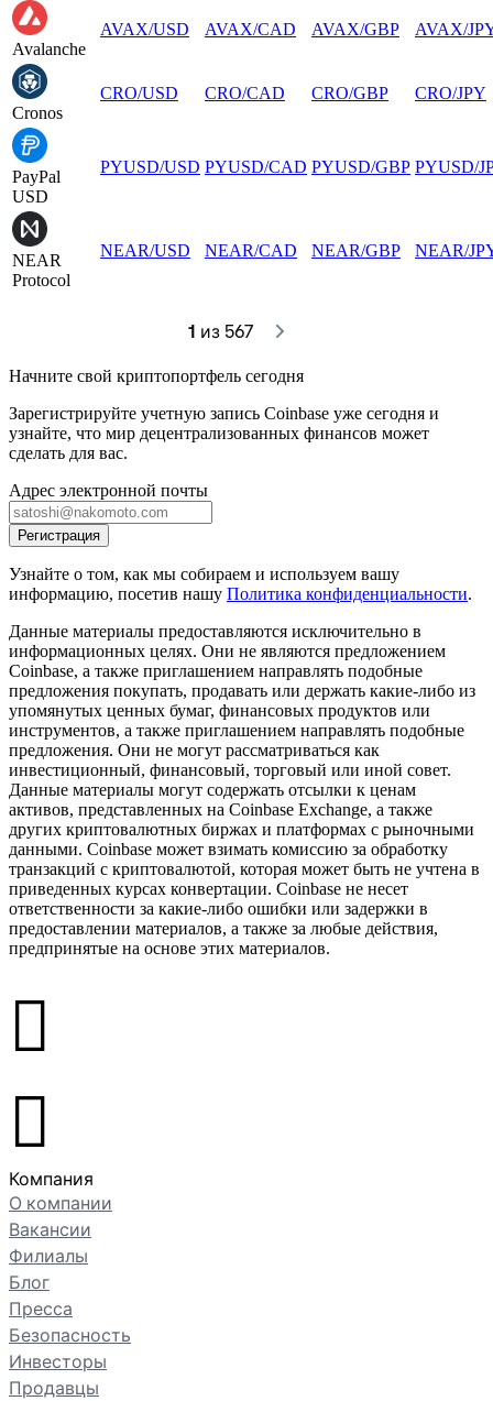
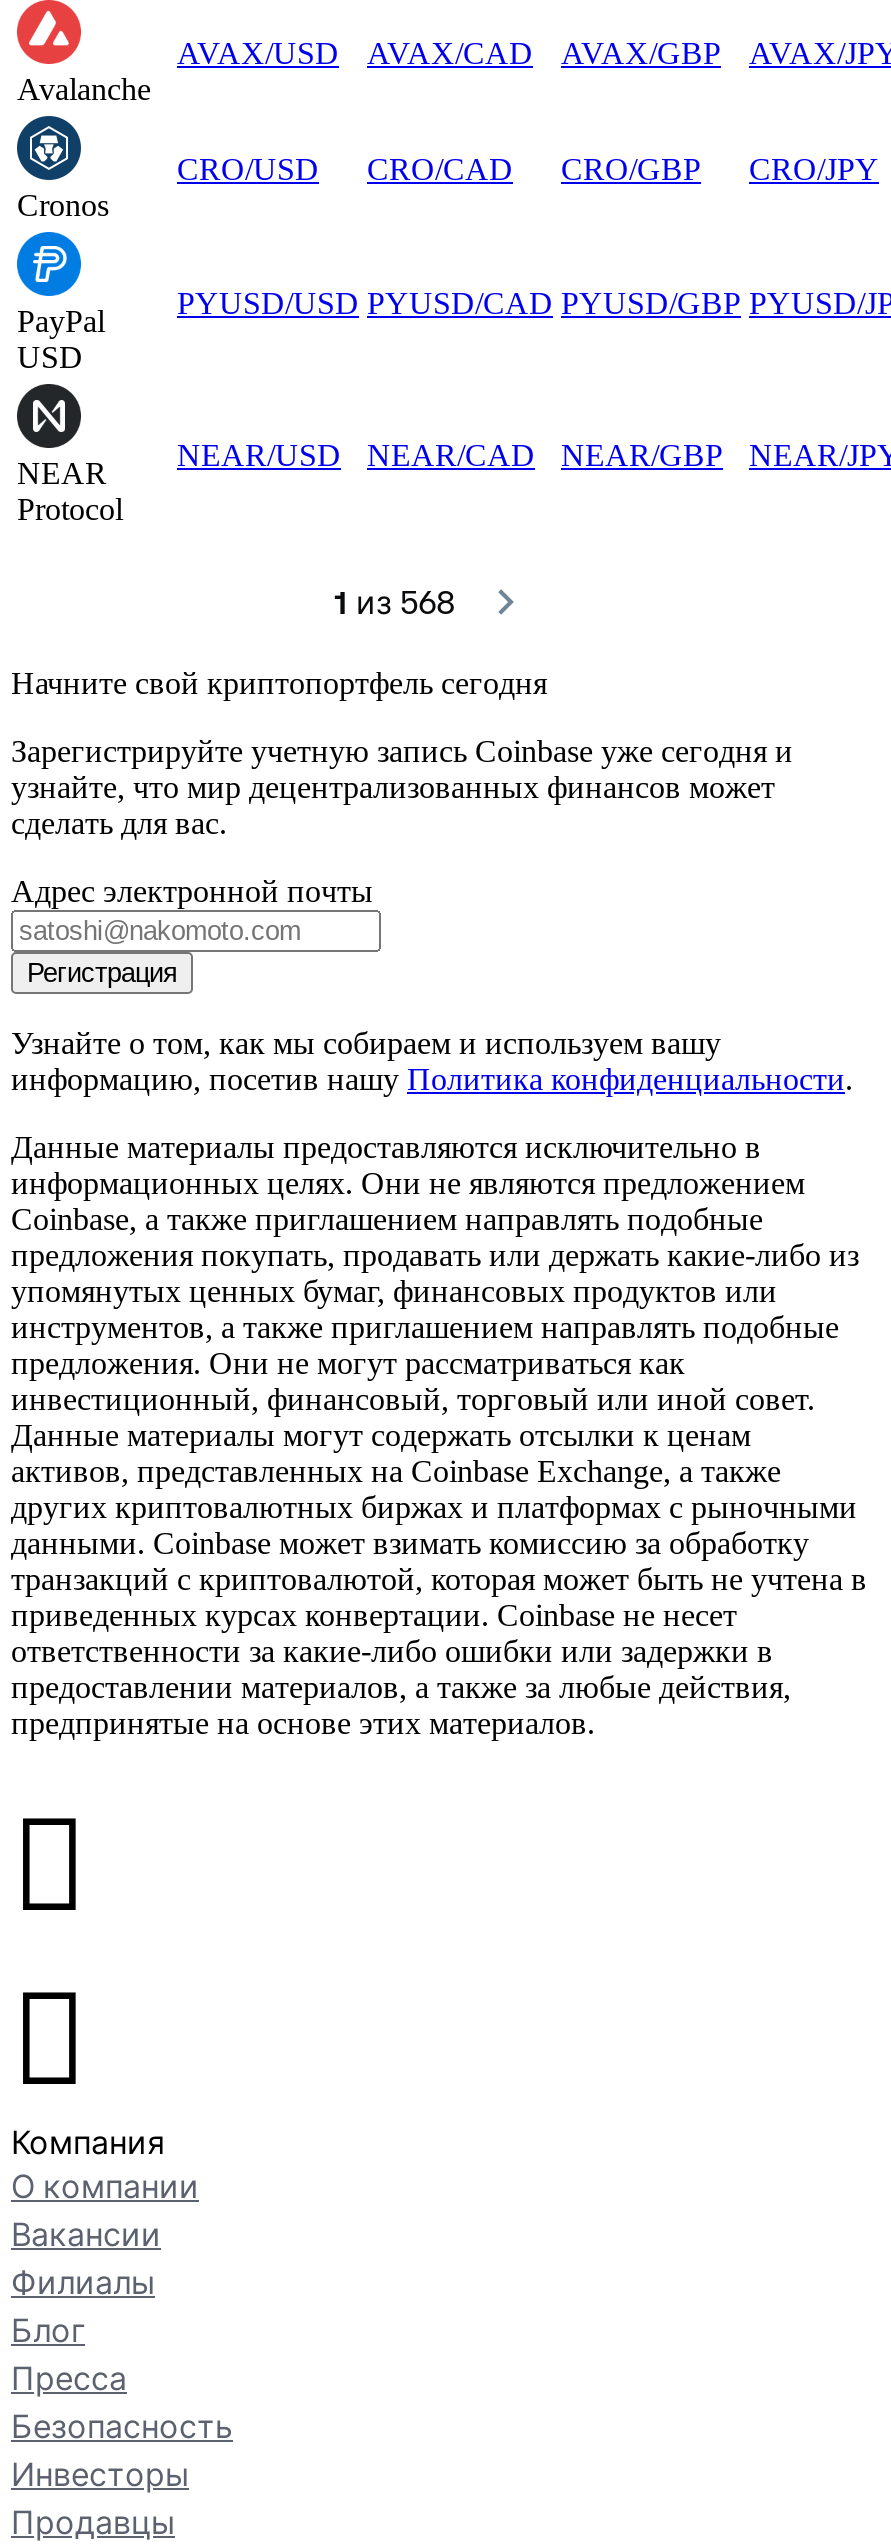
- 1 из 567
+ 1 из 568
